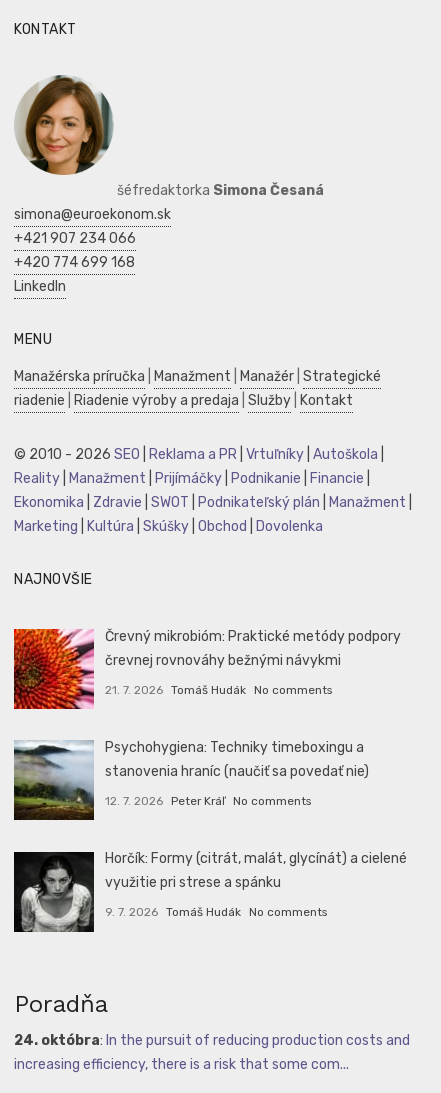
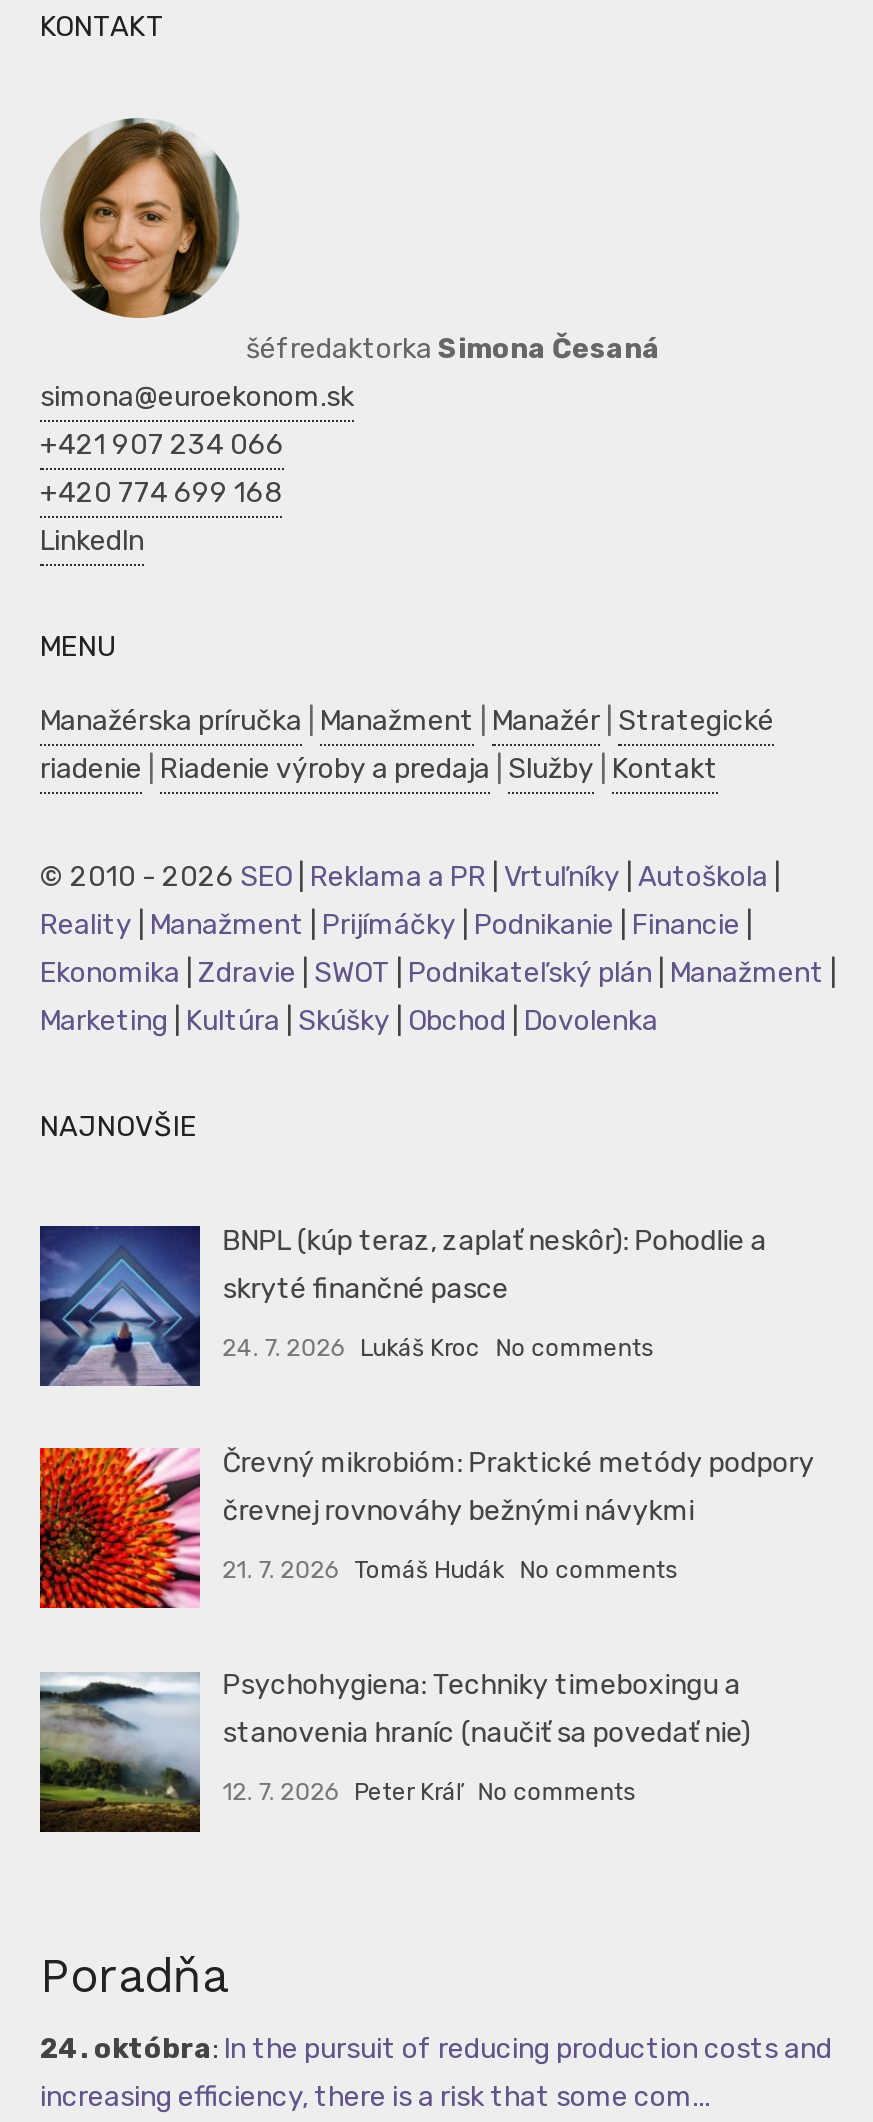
+ [image]
+ BNPL (kúp teraz, zaplať neskôr): Pohodlie a
+ skryté finančné pasce
+ 24. 7. 2026 Lukáš Kroc No comments

moved down: [image] | Črevný mikrobióm: Praktické metódy podpory | črevnej rovnováhy bežnými návykmi | 21. 7. 2026 Tomáš Hudák No comments | Psychohygiena: Techniky timeboxingu a | stanovenia hraníc (naučiť sa povedať nie) | 12. 7. 2026 Peter Kráľ No comments

- [image]
- Horčík: Formy (citrát, malát, glycínát) a cielené
- využitie pri strese a spánku
- 9. 7. 2026 Tomáš Hudák No comments
